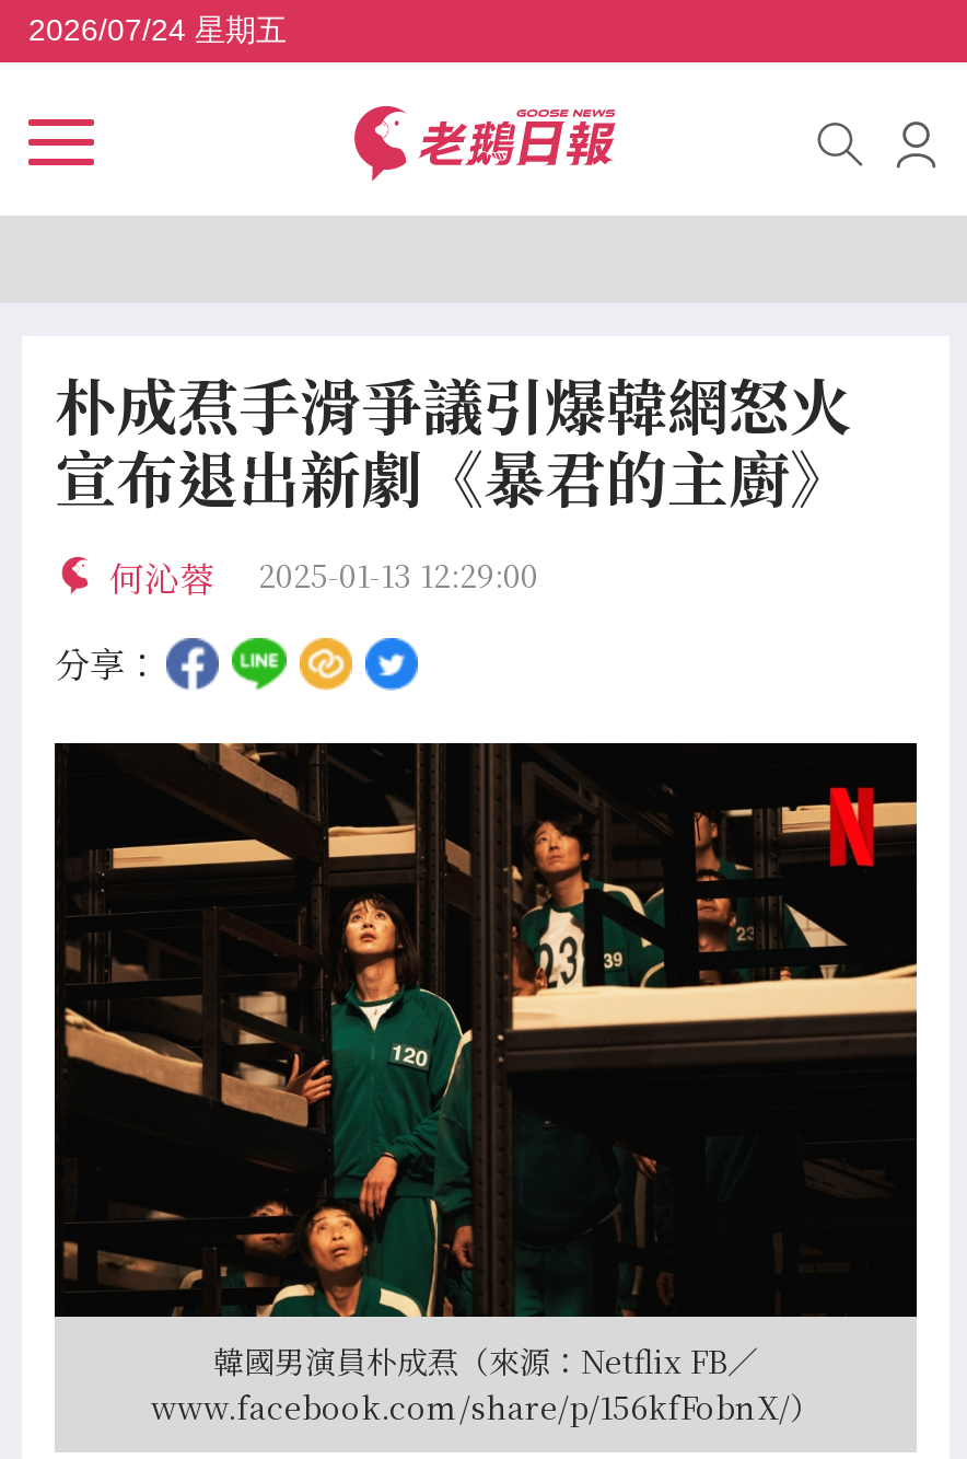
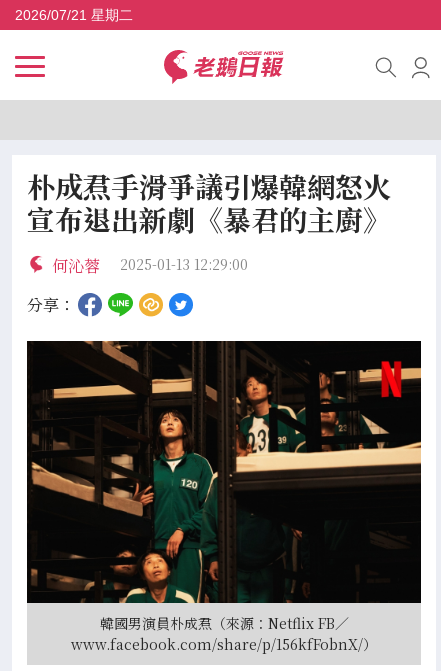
- 2026/07/24 星期五
+ 2026/07/21 星期二
